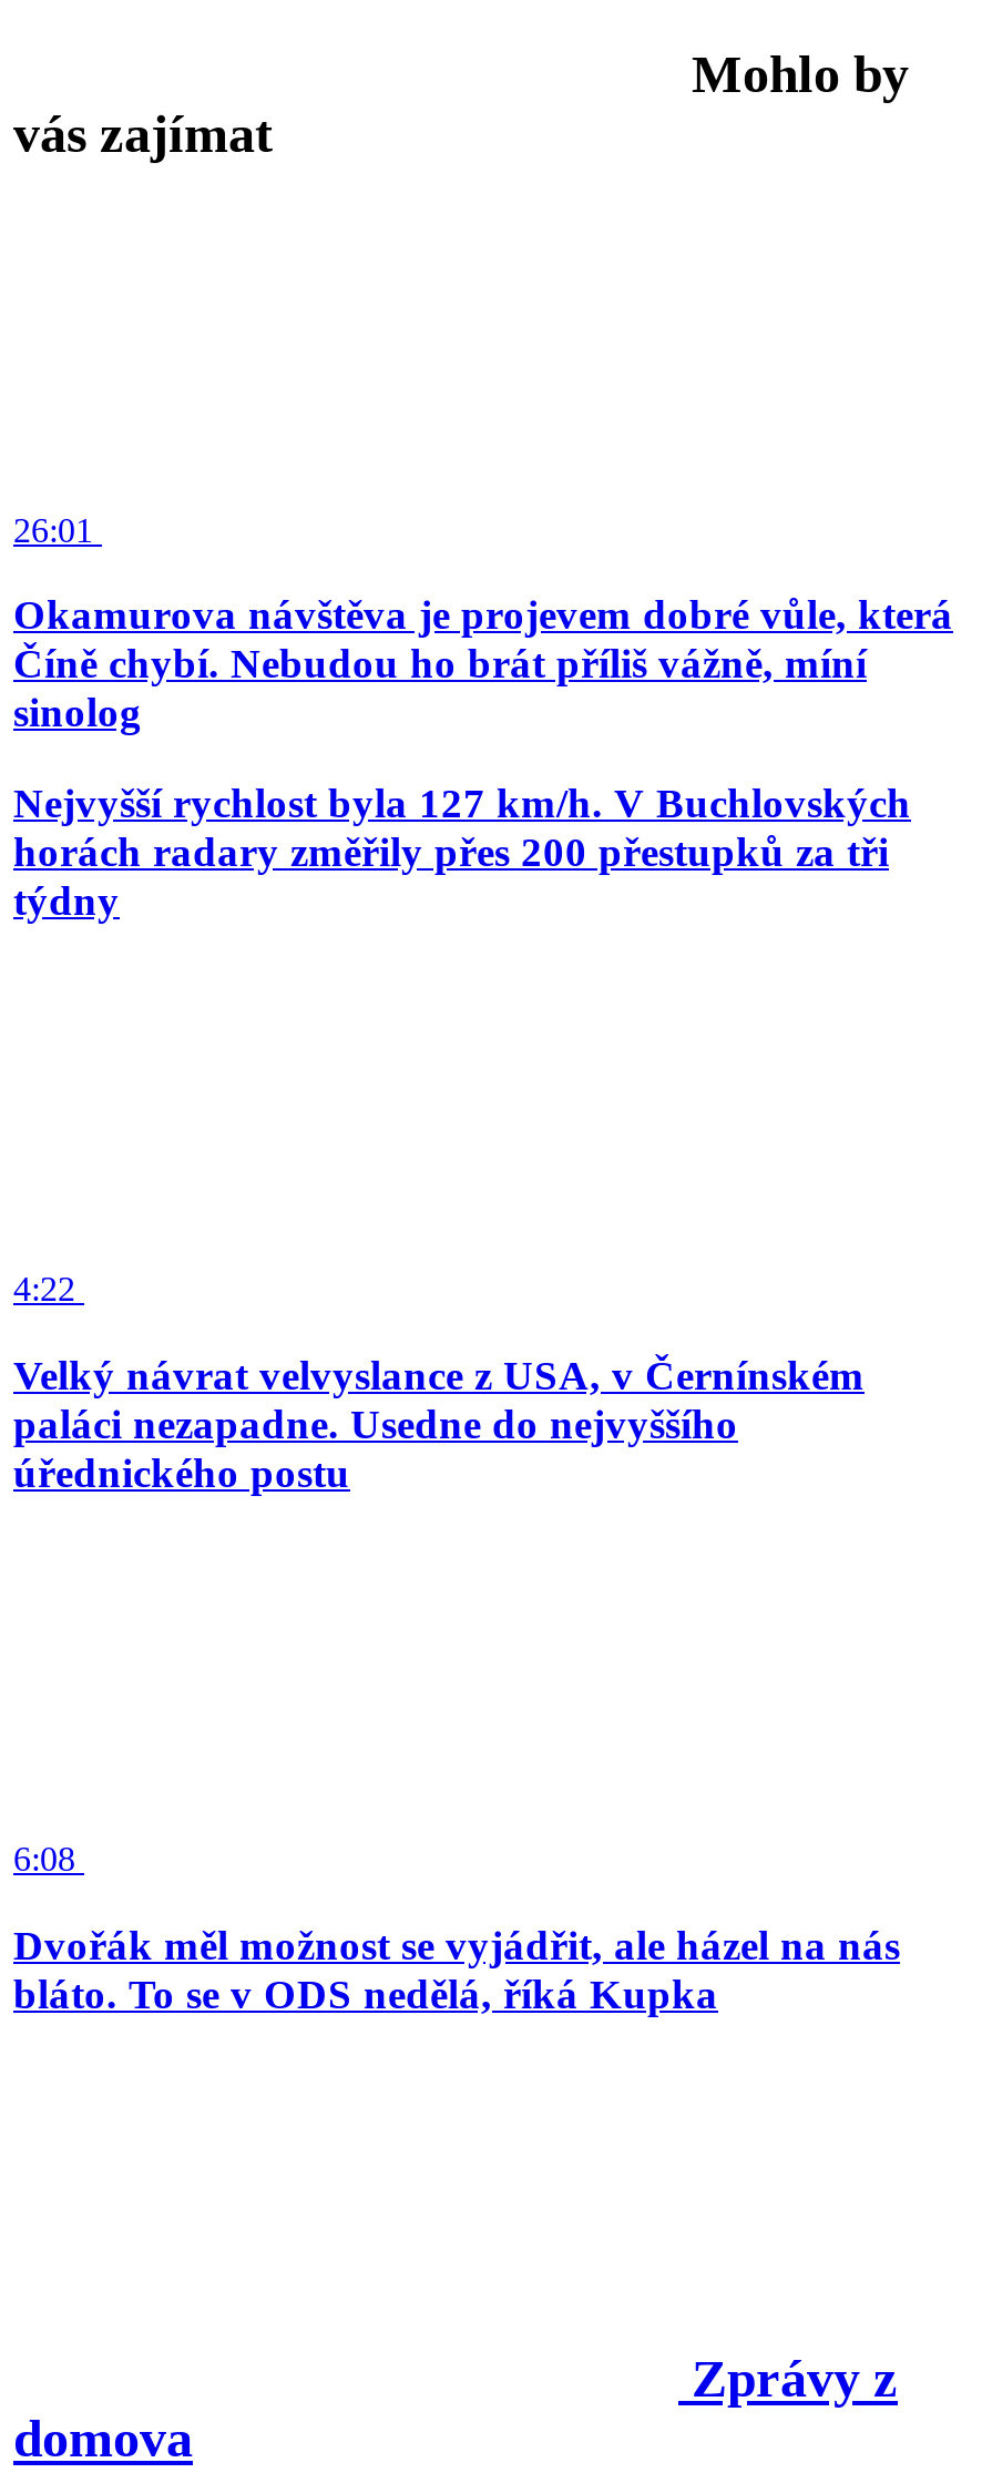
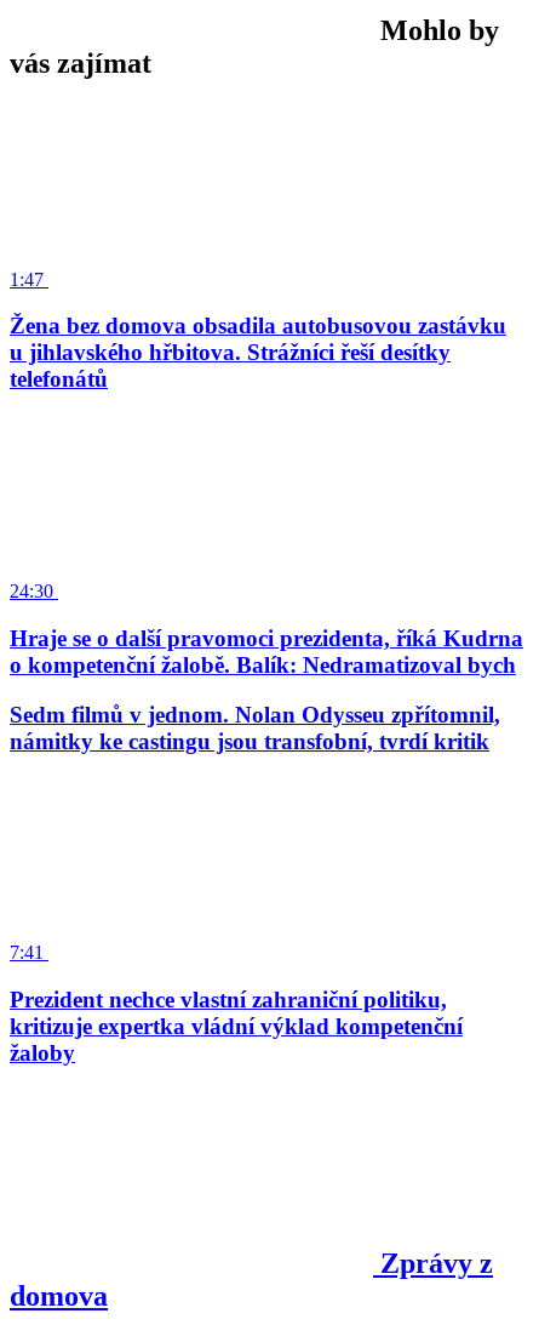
- 26:01
+ 1:47

- Okamurova návštěva je projevem dobré vůle, která
- Číně chybí. Nebudou ho brát příliš vážně, míní
- sinolog
+ Žena bez domova obsadila autobusovou zastávku
+ u jihlavského hřbitova. Strážníci řeší desítky
+ telefonátů

- Nejvyšší rychlost byla 127 km/h. V Buchlovských
- horách radary změřily přes 200 přestupků za tři
- týdny
+ 24:30

- 4:22
+ Hraje se o další pravomoci prezidenta, říká Kudrna
+ o kompetenční žalobě. Balík: Nedramatizoval bych

- Velký návrat velvyslance z USA, v Černínském
- paláci nezapadne. Usedne do nejvyššího
- úřednického postu
+ Sedm filmů v jednom. Nolan Odysseu zpřítomnil,
+ námitky ke castingu jsou transfobní, tvrdí kritik

- 6:08
+ 7:41

- Dvořák měl možnost se vyjádřit, ale házel na nás
- bláto. To se v ODS nedělá, říká Kupka
+ Prezident nechce vlastní zahraniční politiku,
+ kritizuje expertka vládní výklad kompetenční
+ žaloby
